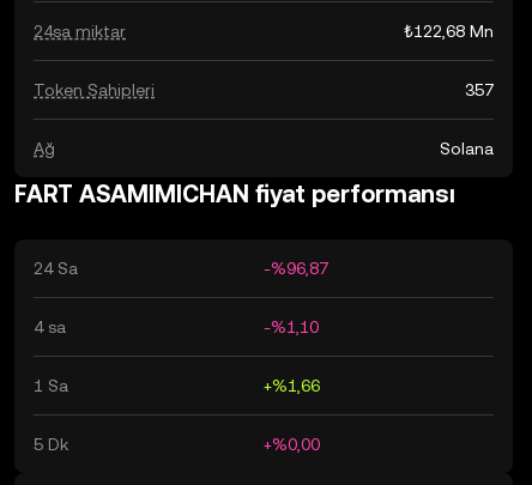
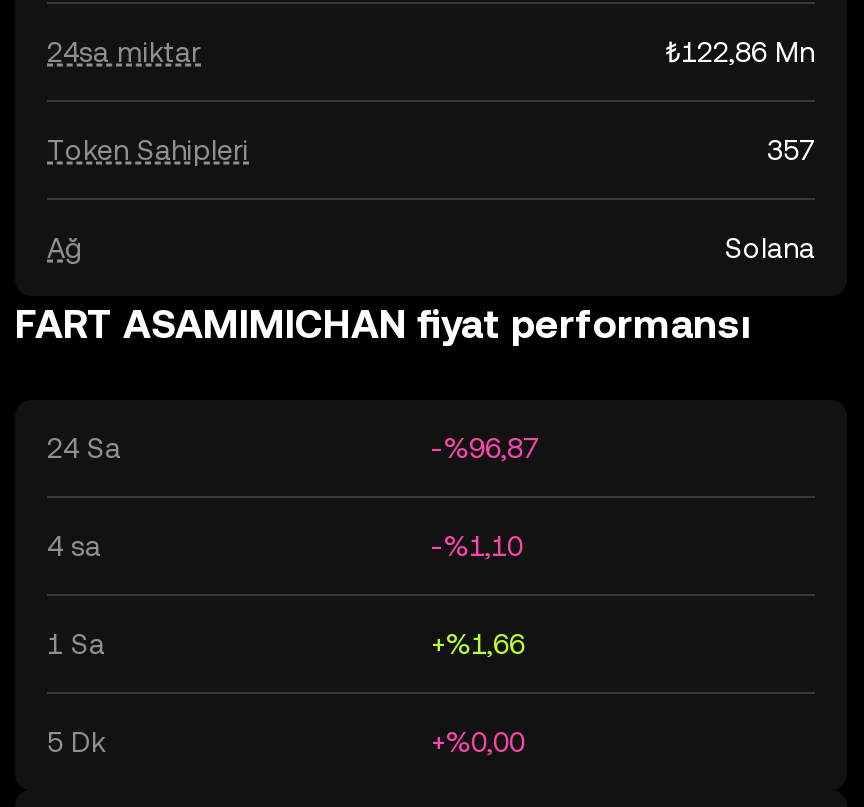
- ₺122,68 Mn
+ ₺122,86 Mn
